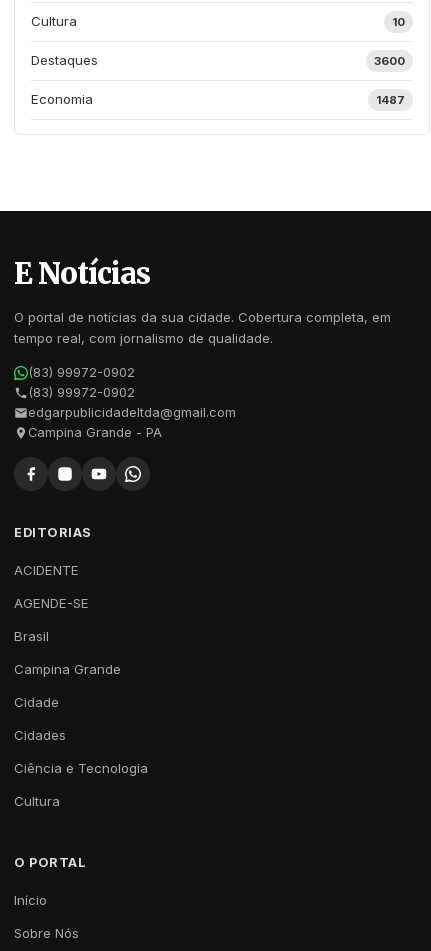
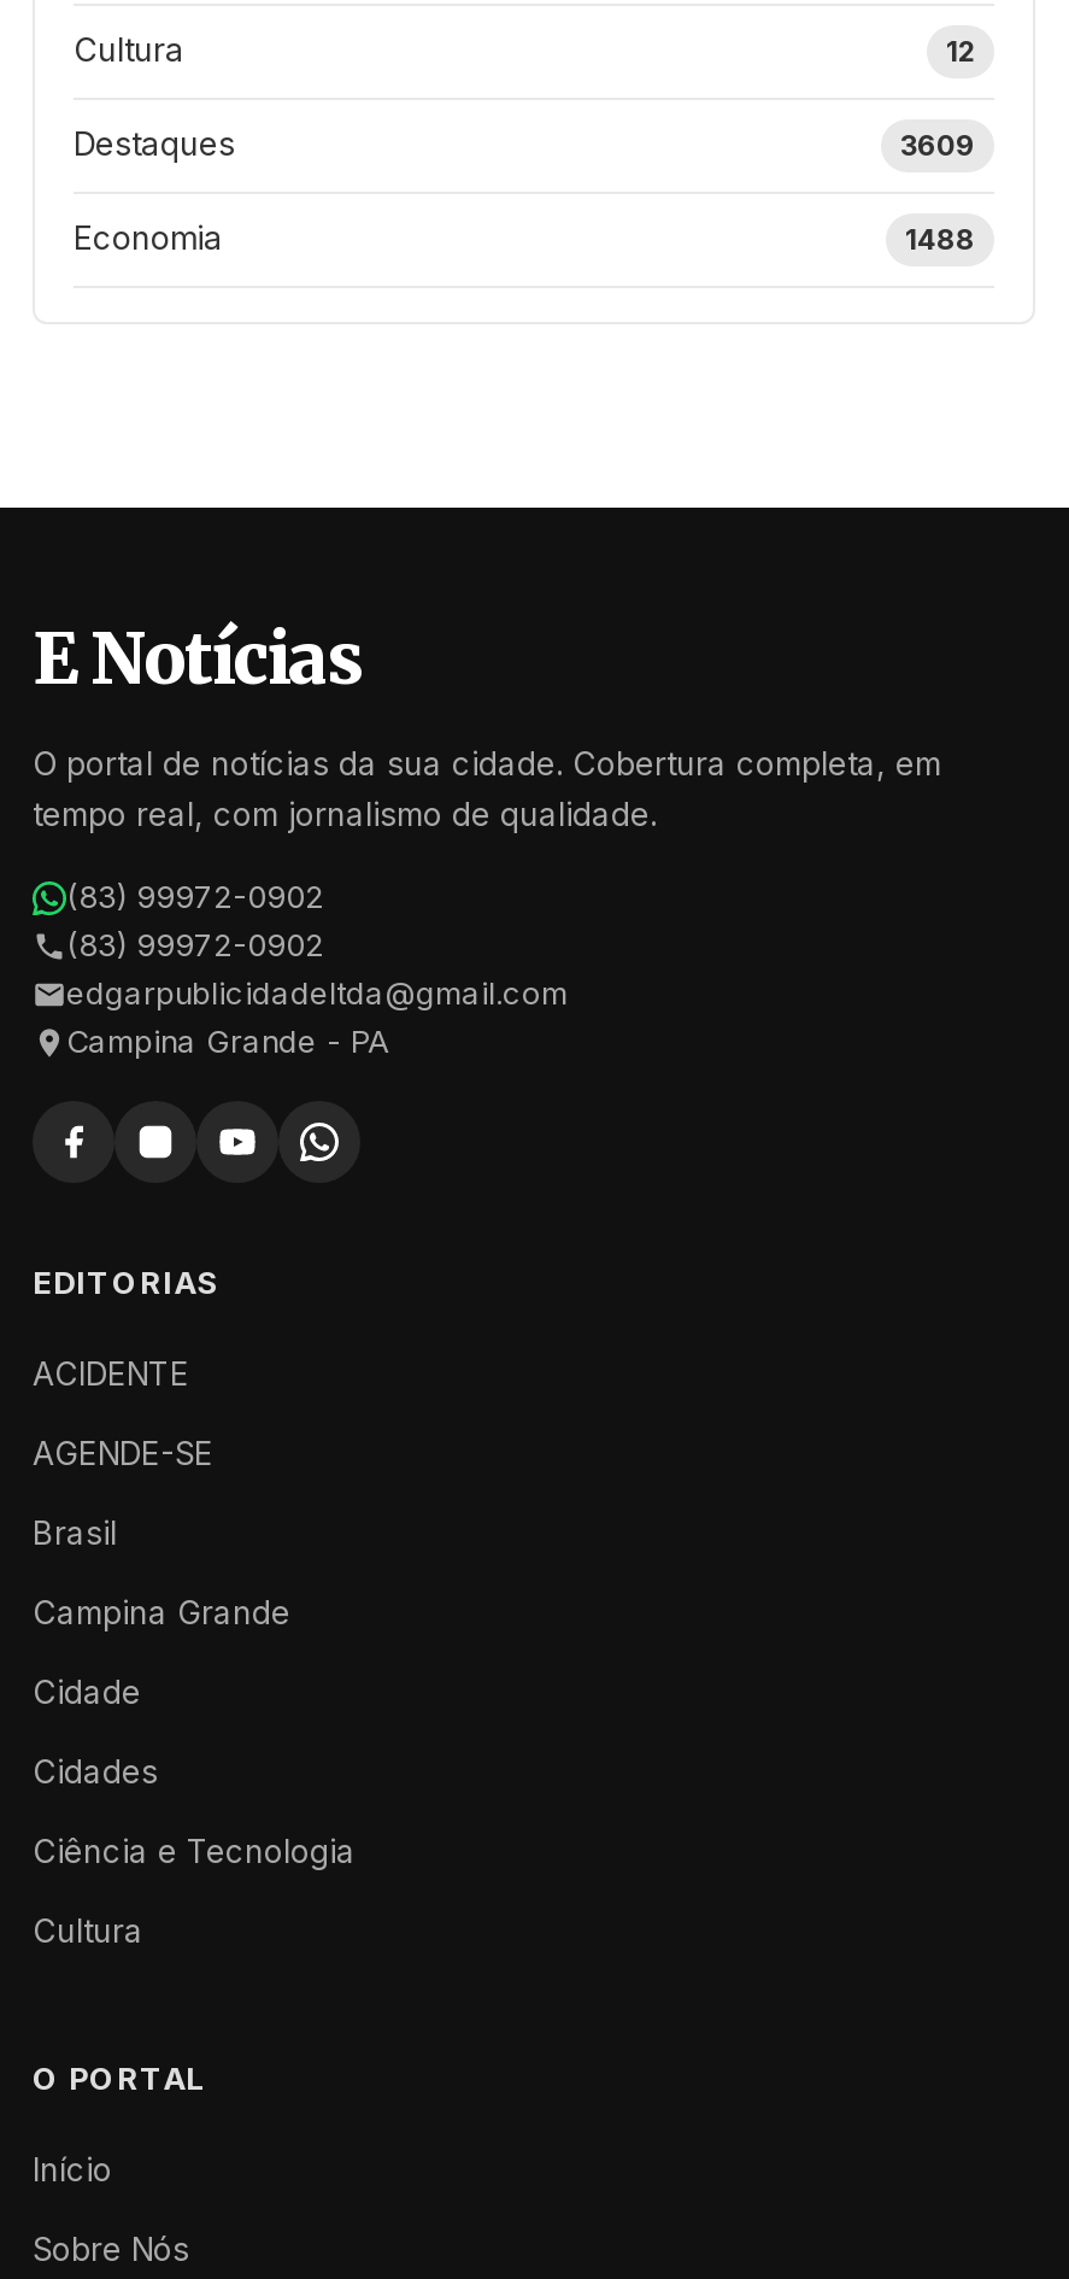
- 10
+ 12

- 3600
+ 3609

- 1487
+ 1488
